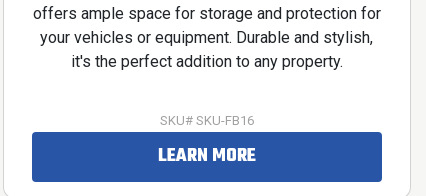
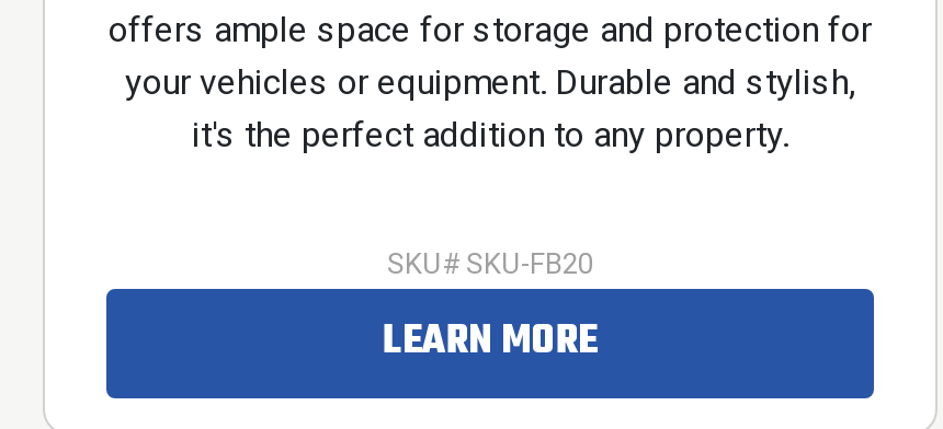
- SKU# SKU-FB16
+ SKU# SKU-FB20
